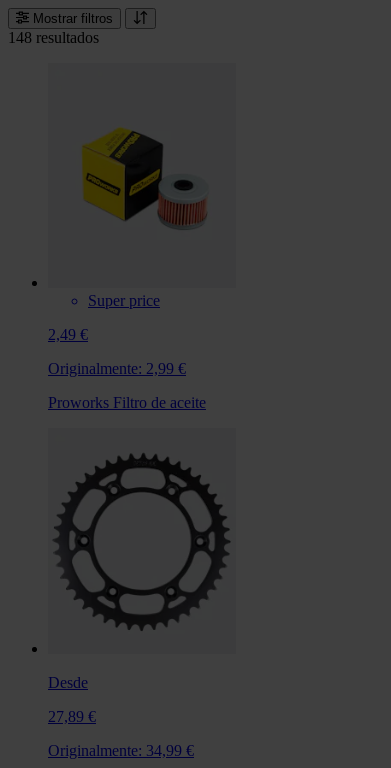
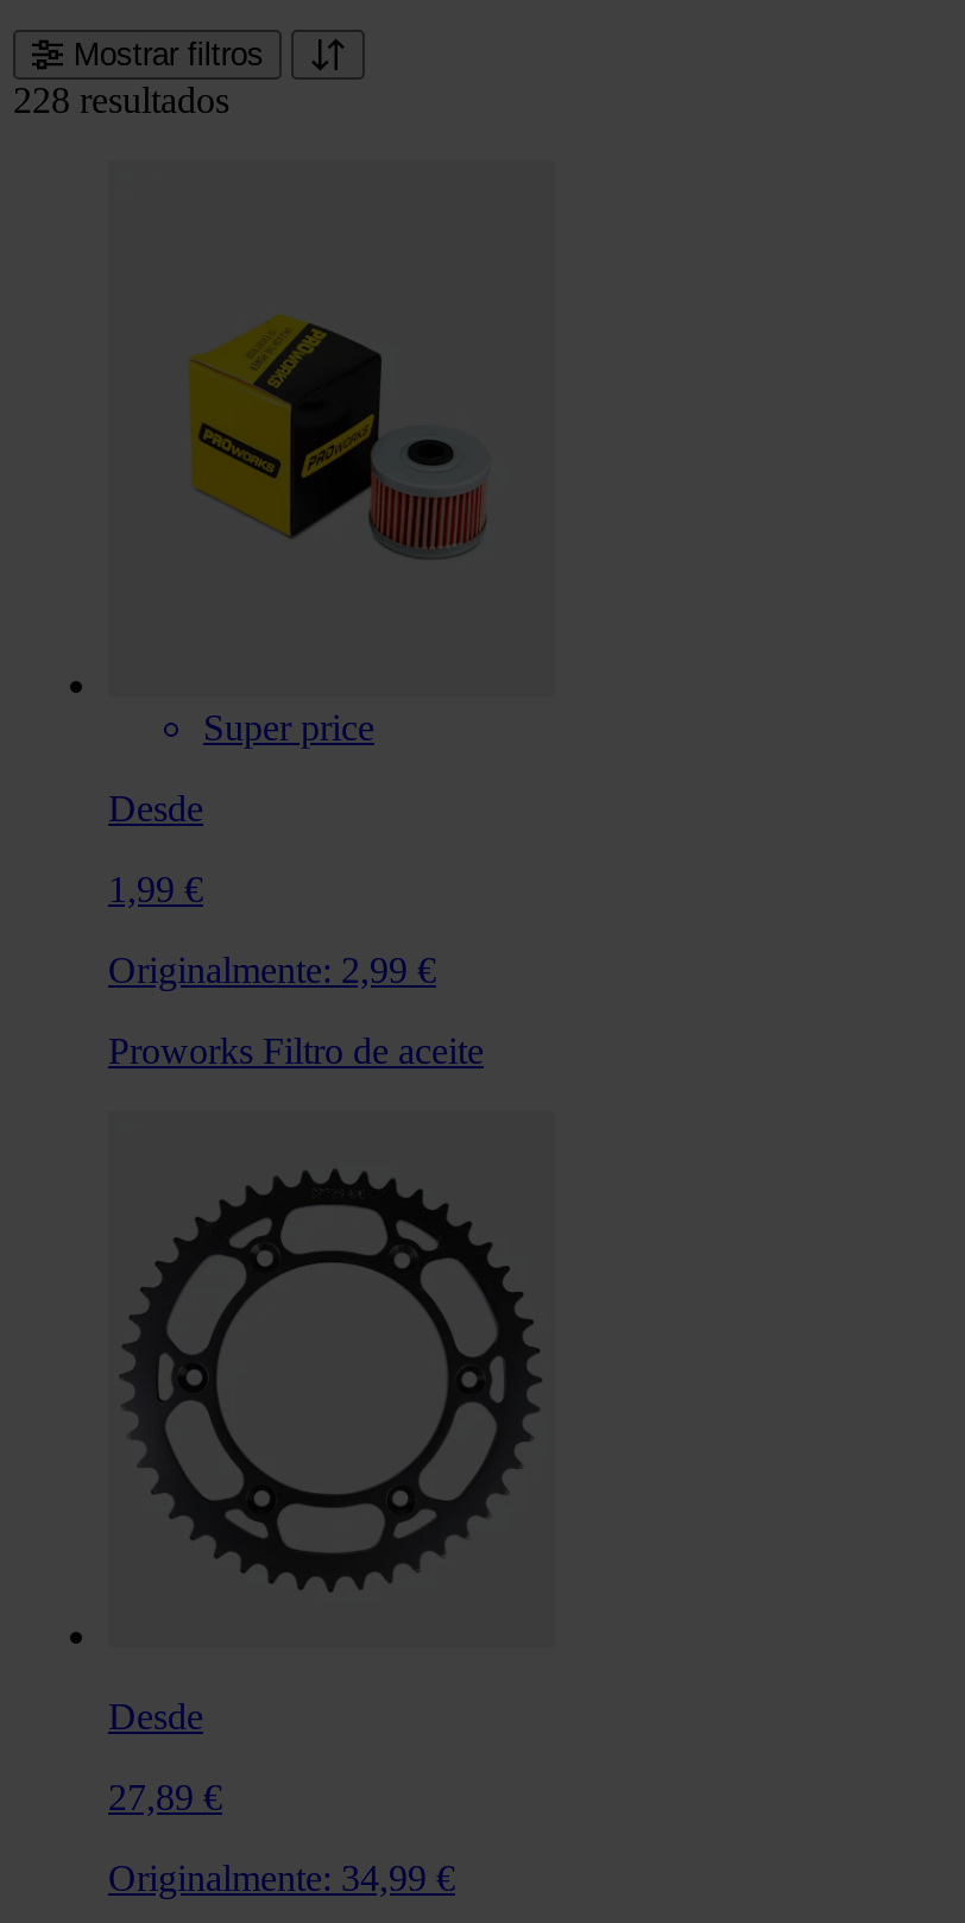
- 148 resultados
+ 228 resultados

- 2,49 €
+ Desde
+ 1,99 €
